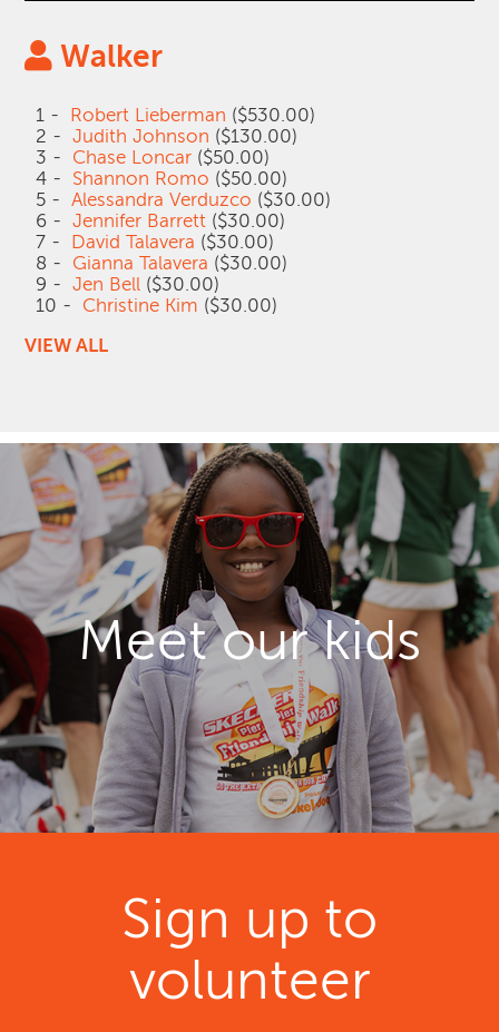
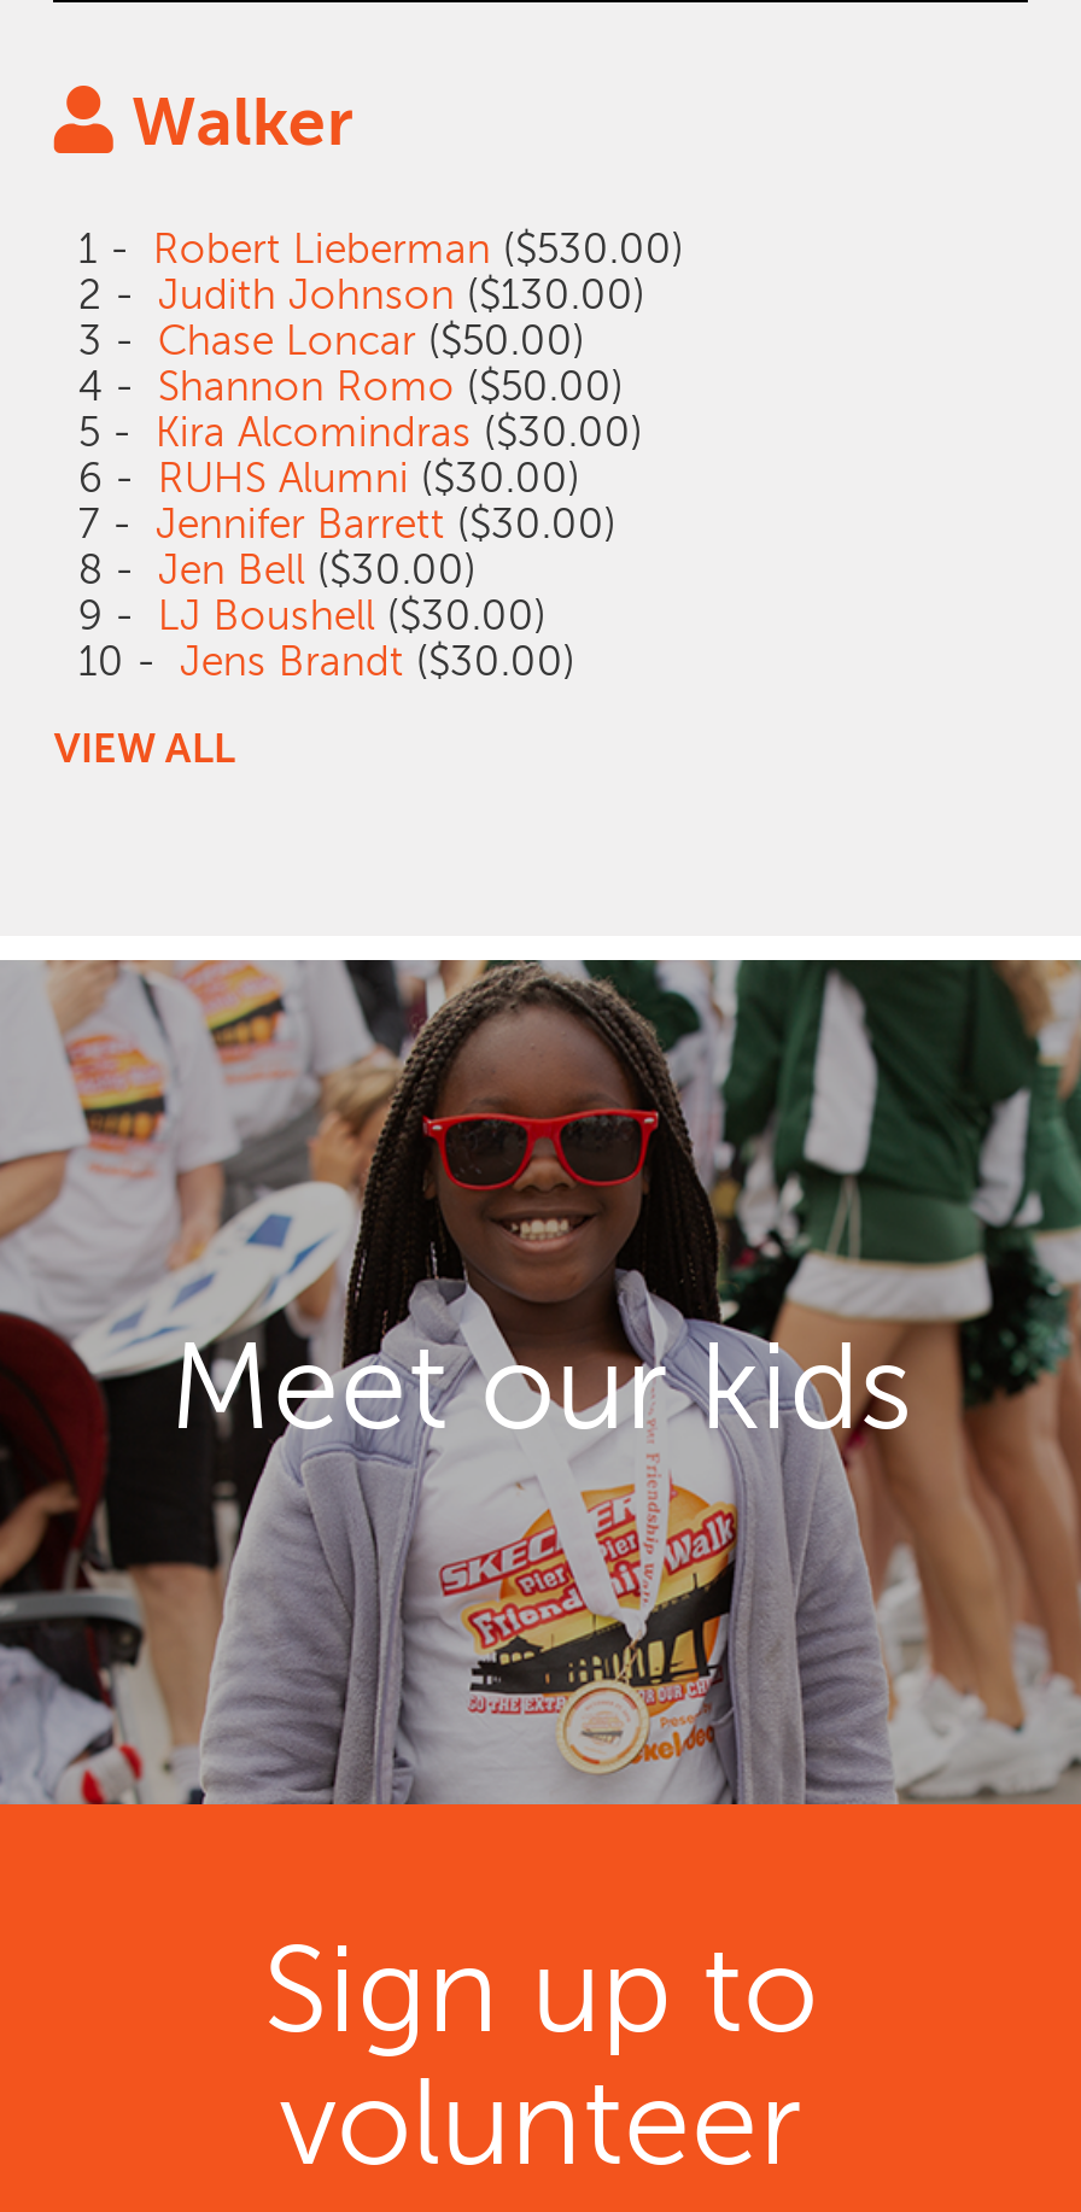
- 5 - Alessandra Verduzco ($30.00)
- 6 - Jennifer Barrett ($30.00)
- 7 - David Talavera ($30.00)
- 8 - Gianna Talavera ($30.00)
- 9 - Jen Bell ($30.00)
- 10 - Christine Kim ($30.00)
+ 5 - Kira Alcomindras ($30.00)
+ 6 - RUHS Alumni ($30.00)
+ 7 - Jennifer Barrett ($30.00)
+ 8 - Jen Bell ($30.00)
+ 9 - LJ Boushell ($30.00)
+ 10 - Jens Brandt ($30.00)
